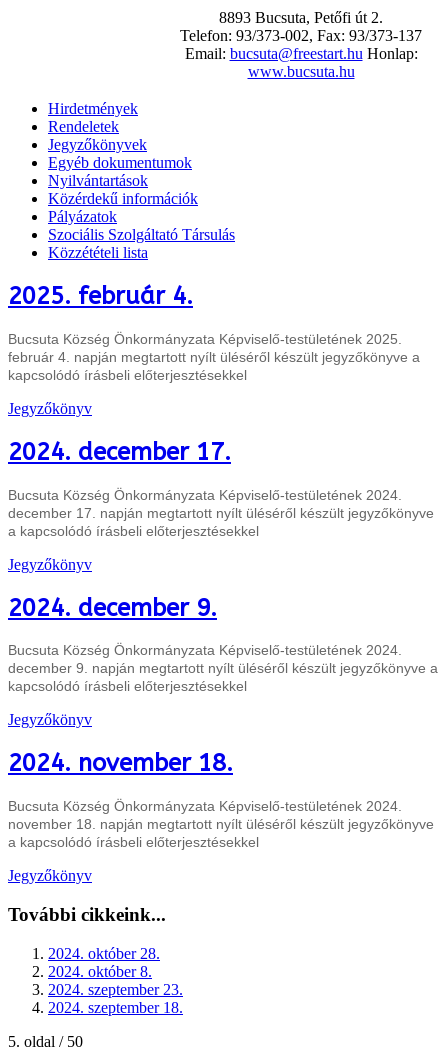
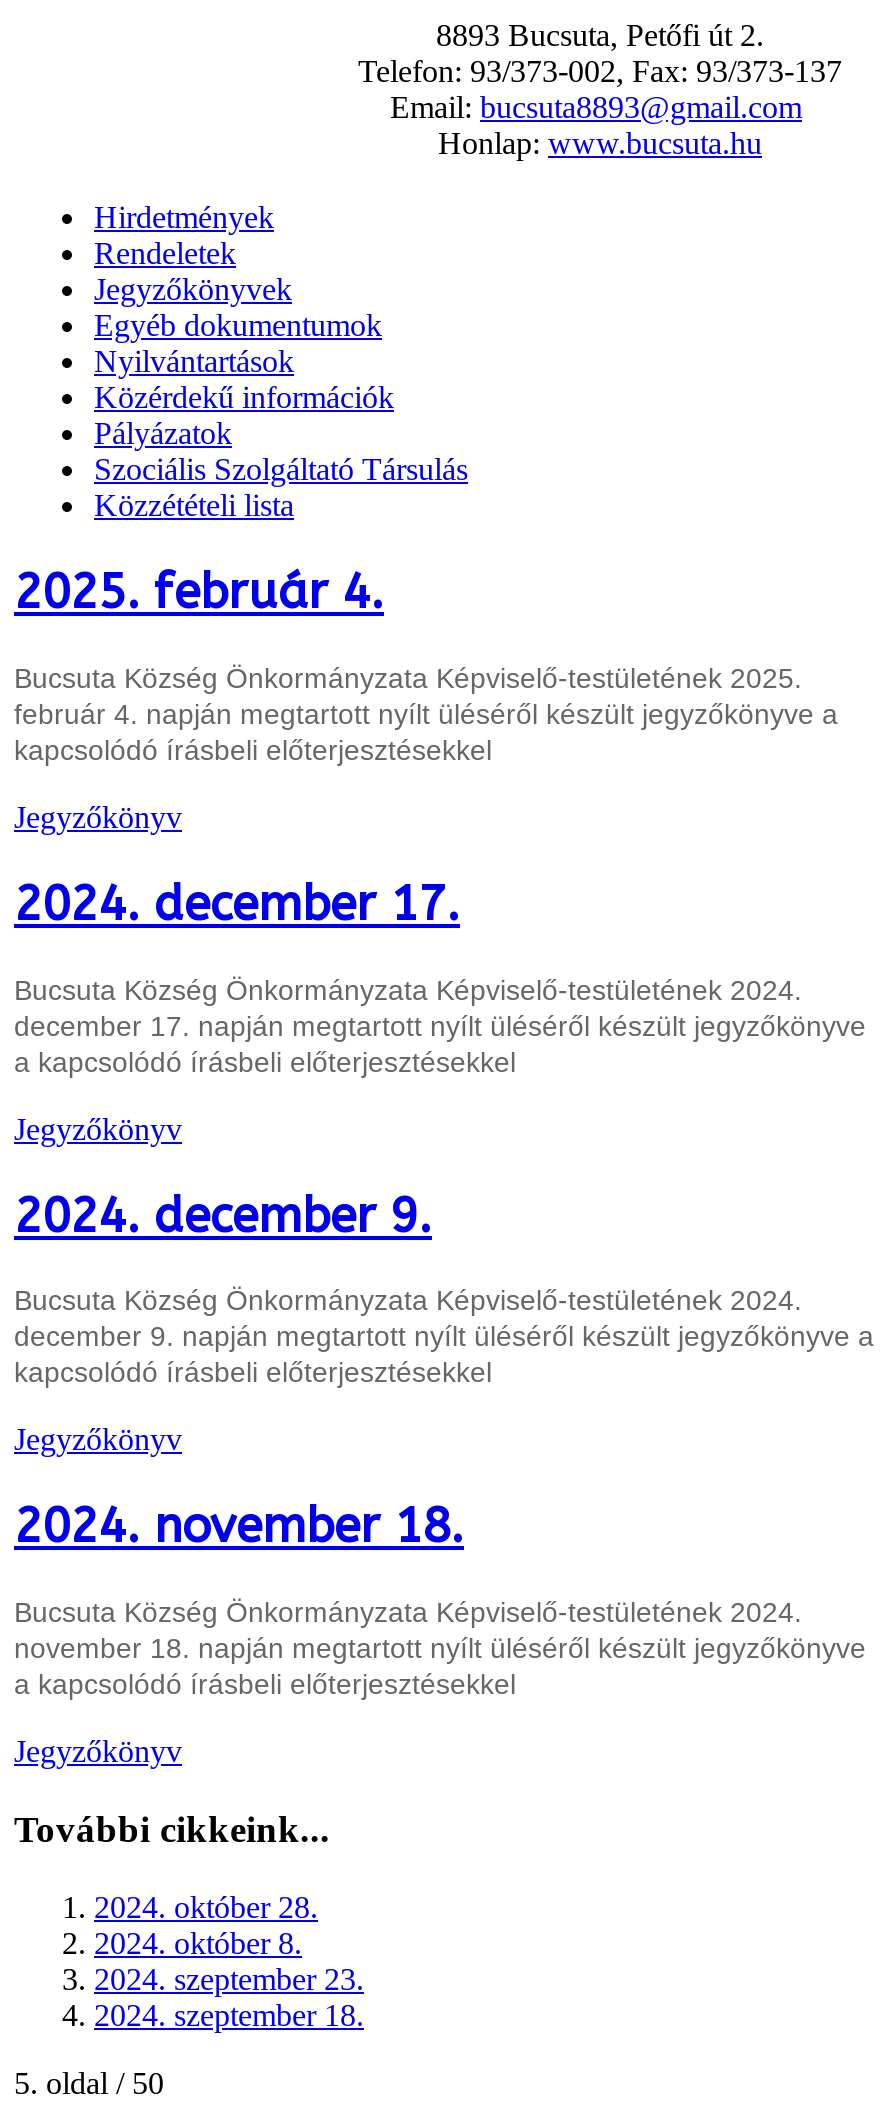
- Email: bucsuta@freestart.hu Honlap:
- www.bucsuta.hu
+ Email: bucsuta8893@gmail.com
+ Honlap: www.bucsuta.hu
